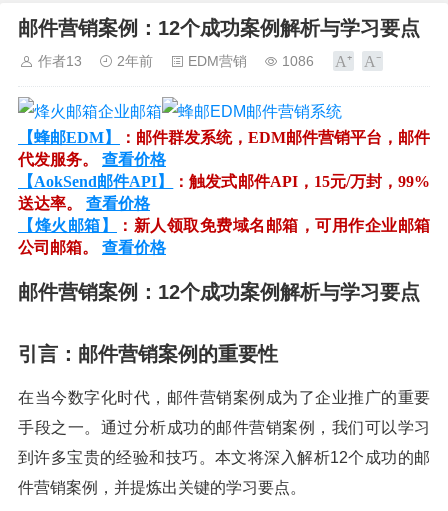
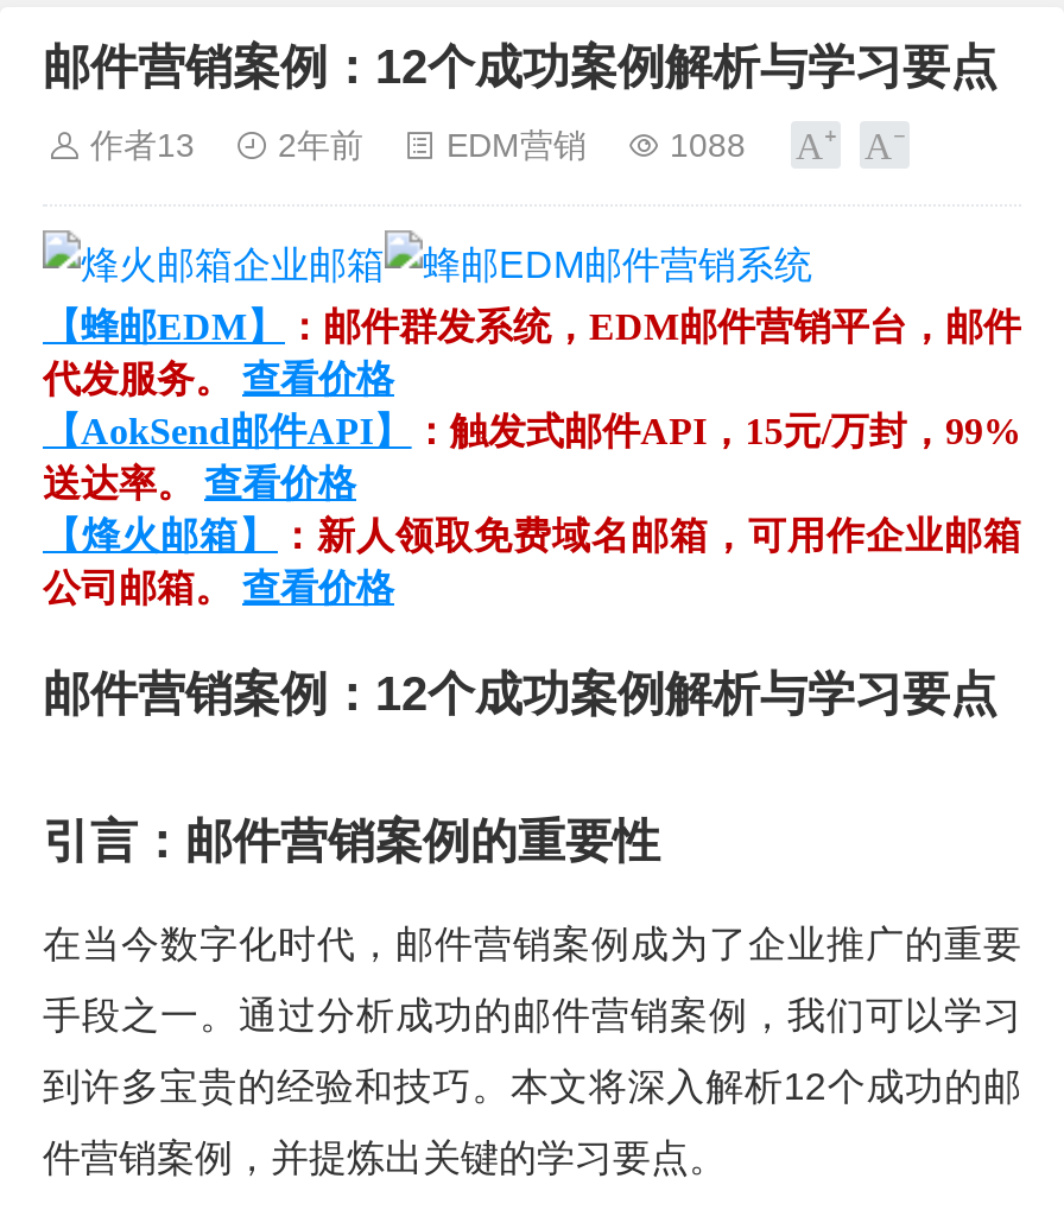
- 1086
+ 1088
